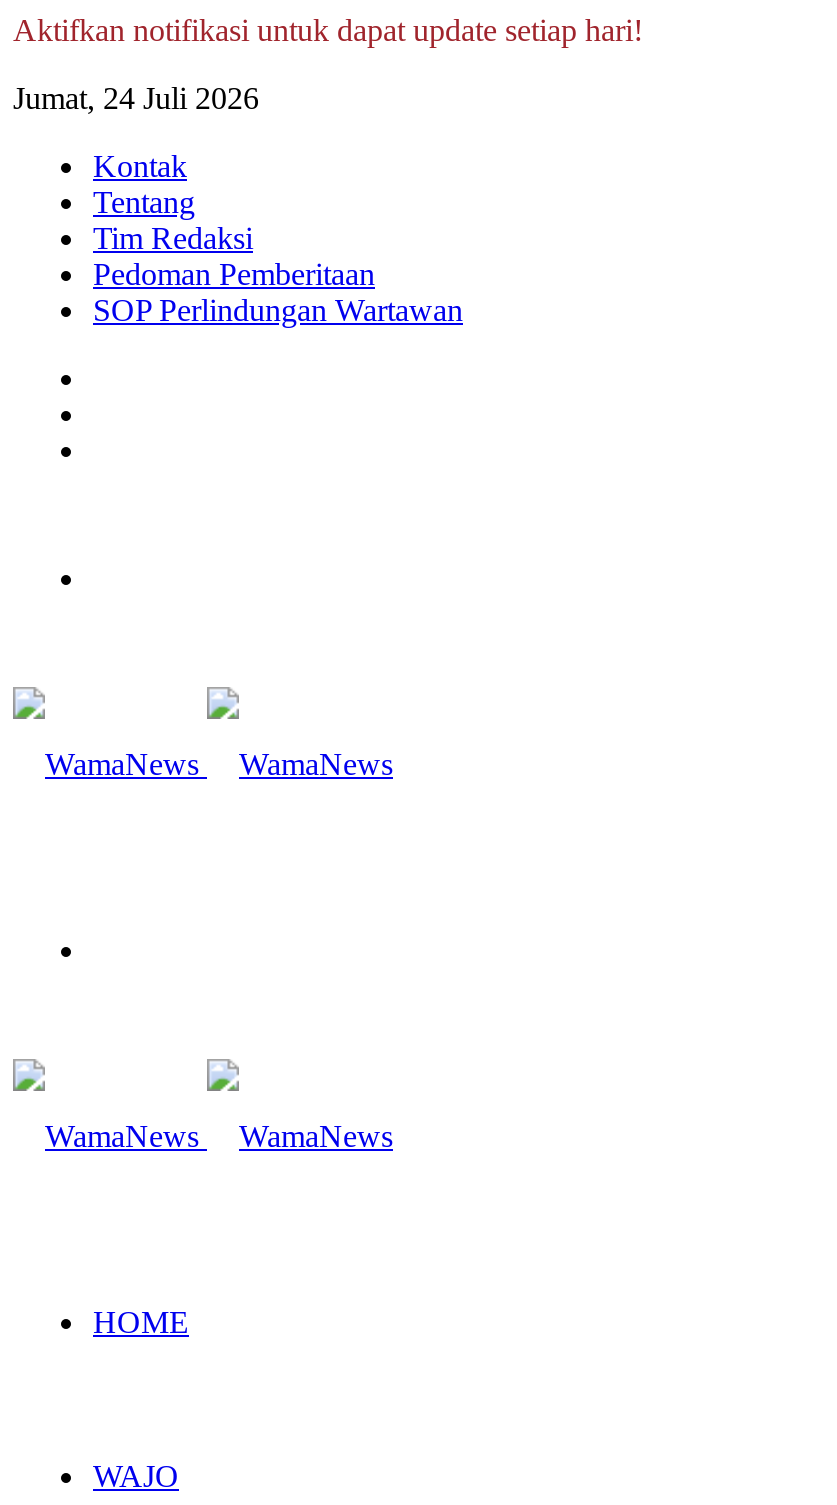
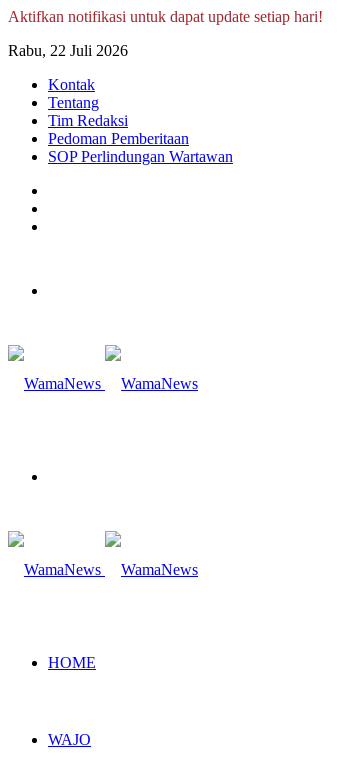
- Jumat, 24 Juli 2026
+ Rabu, 22 Juli 2026
